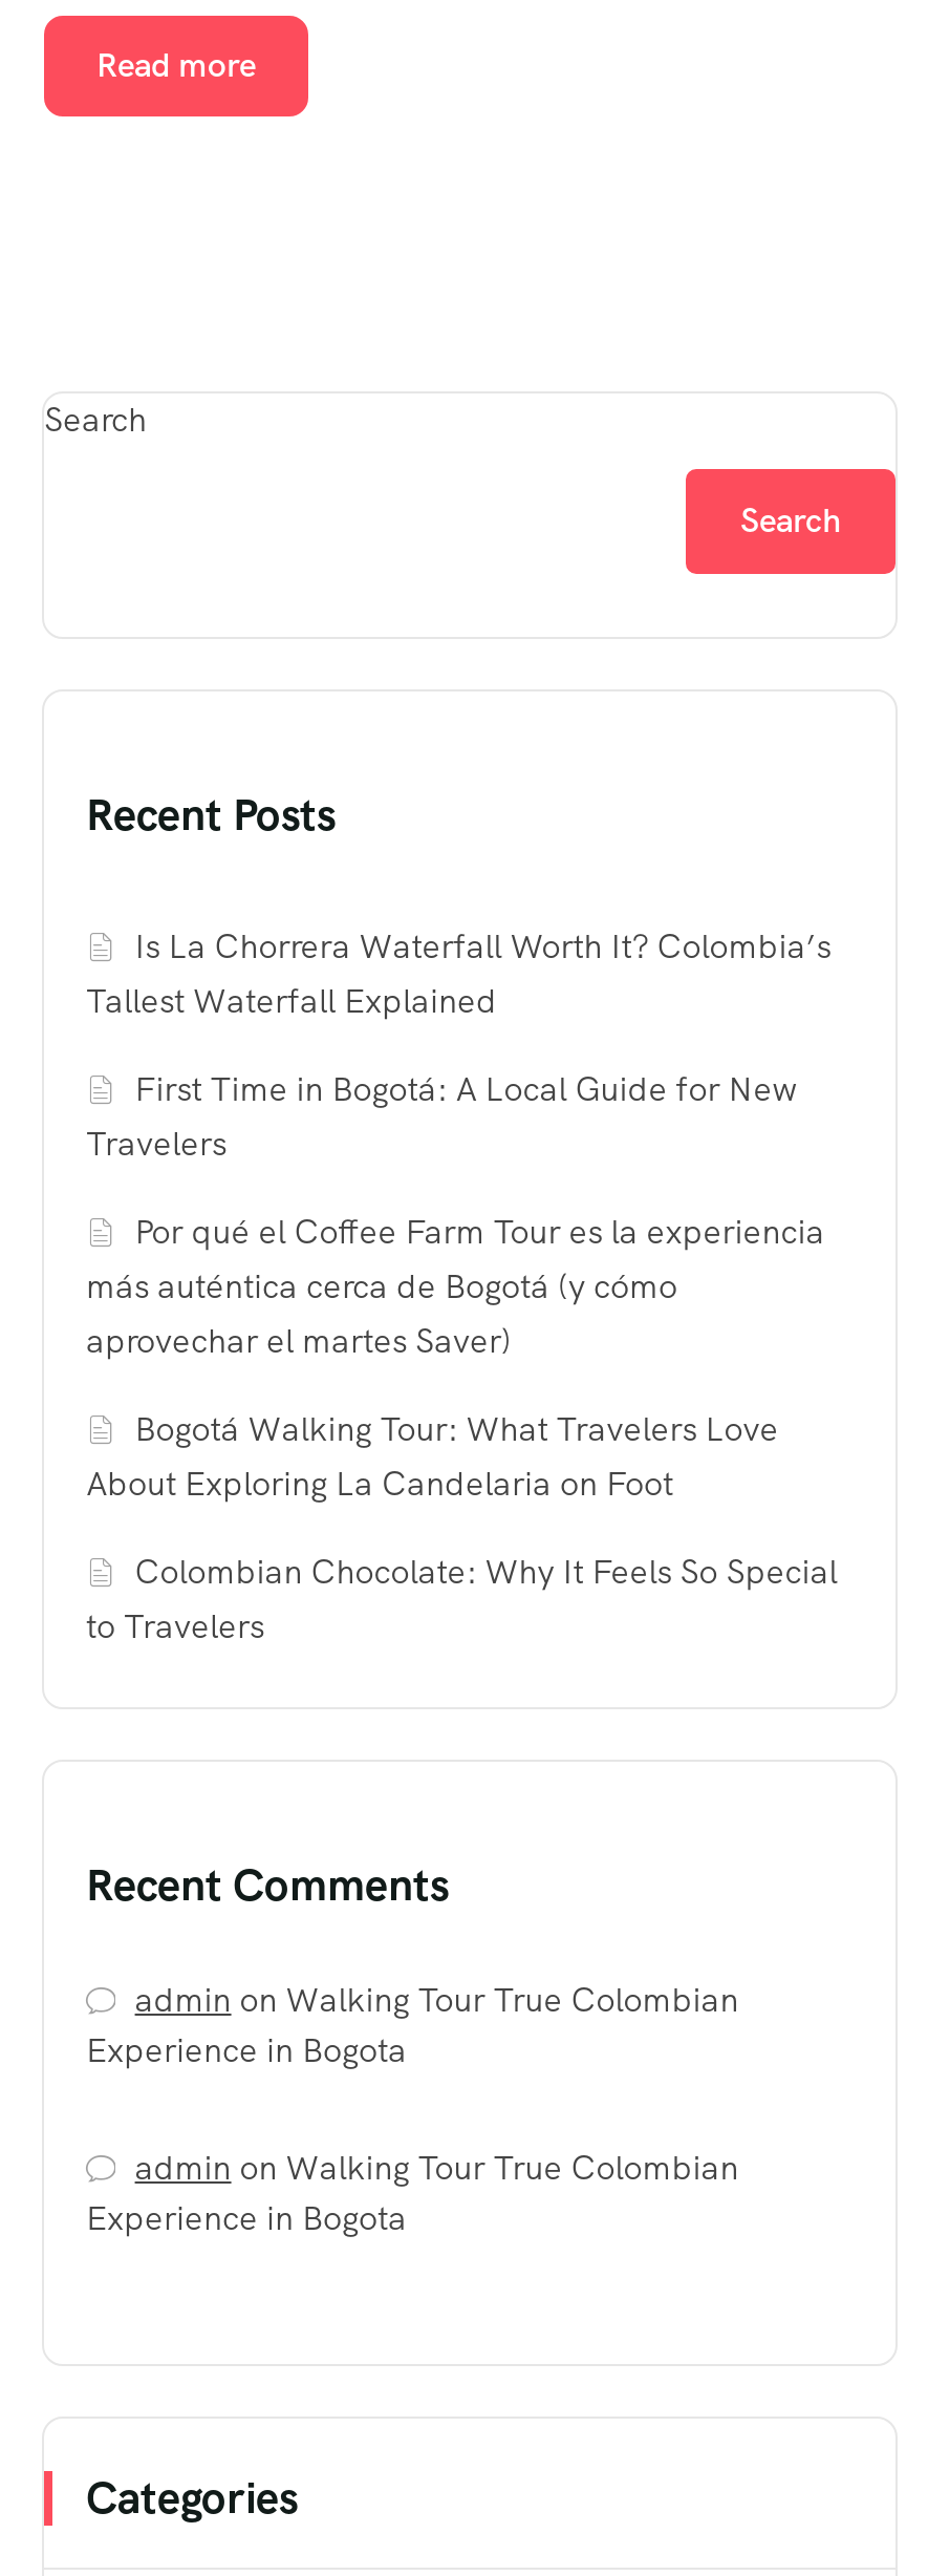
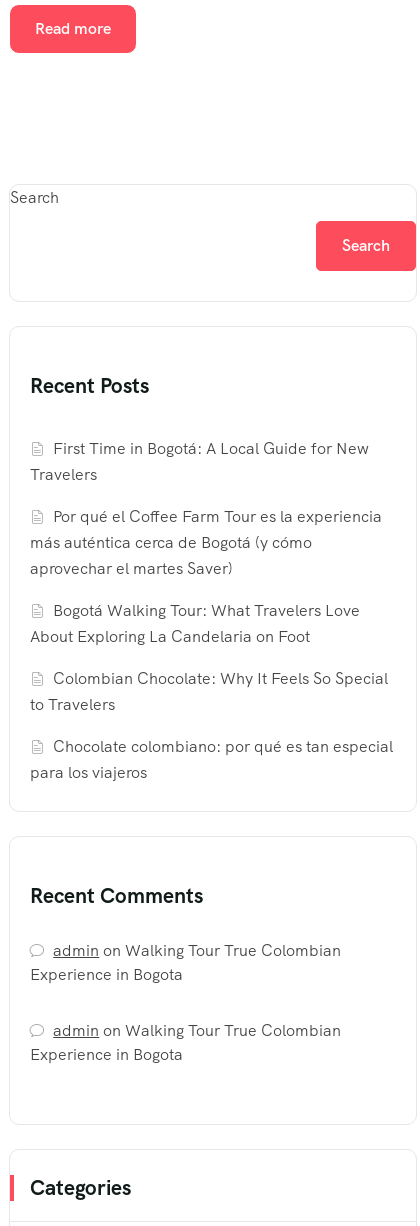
- Is La Chorrera Waterfall Worth It? Colombia’s
- Tallest Waterfall Explained

moved up: First Time in Bogotá: A Local Guide for New | Travelers | Por qué el Coffee Farm Tour es la experiencia | ... | Colombian Chocolate: Why It Feels So Special | to Travelers

+ Chocolate colombiano: por qué es tan especial
+ para los viajeros
